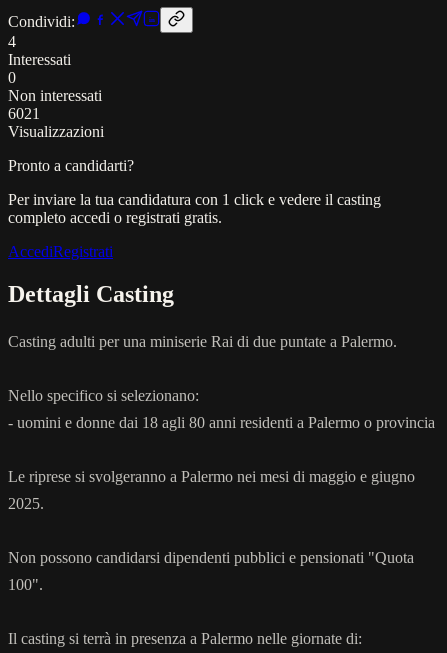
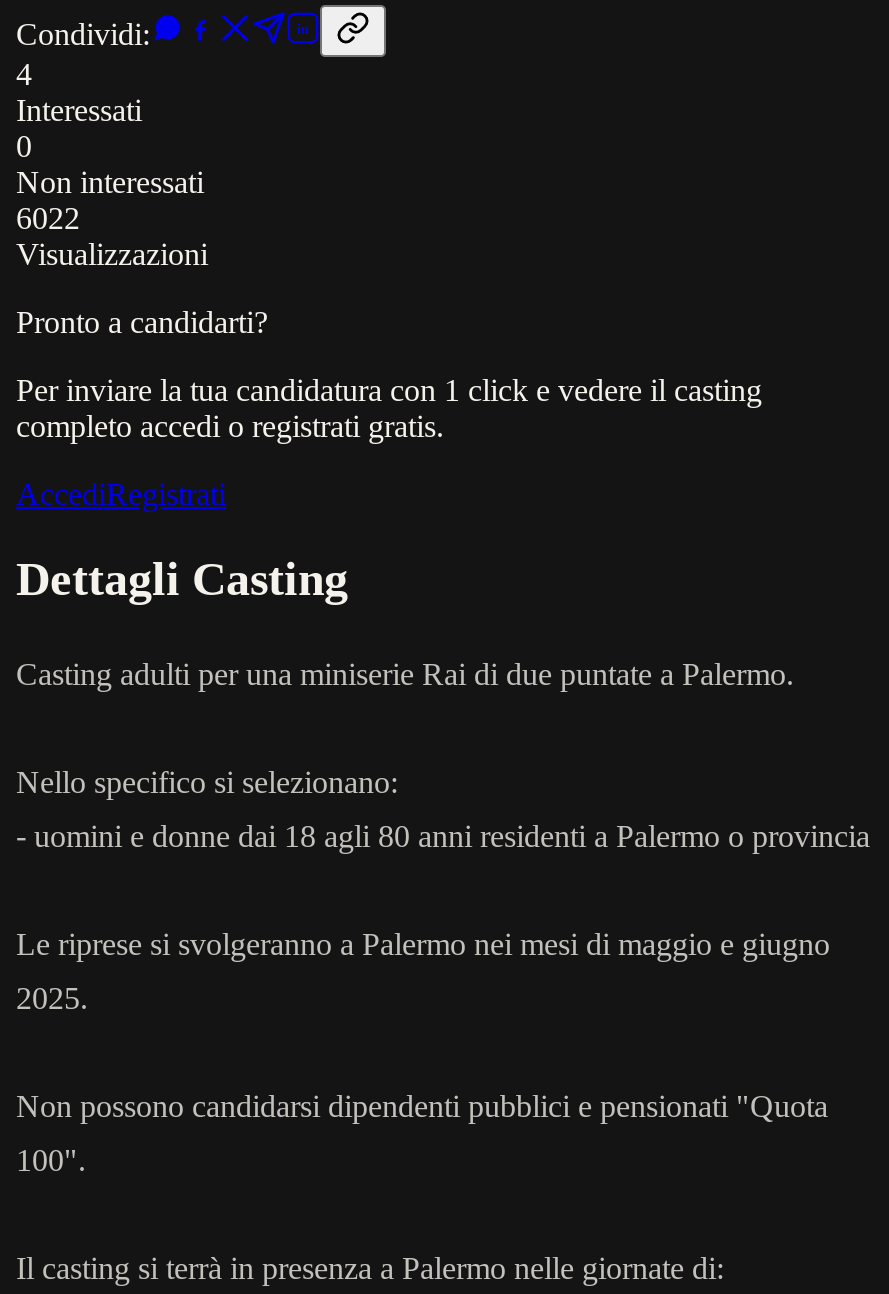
- 6021
+ 6022
